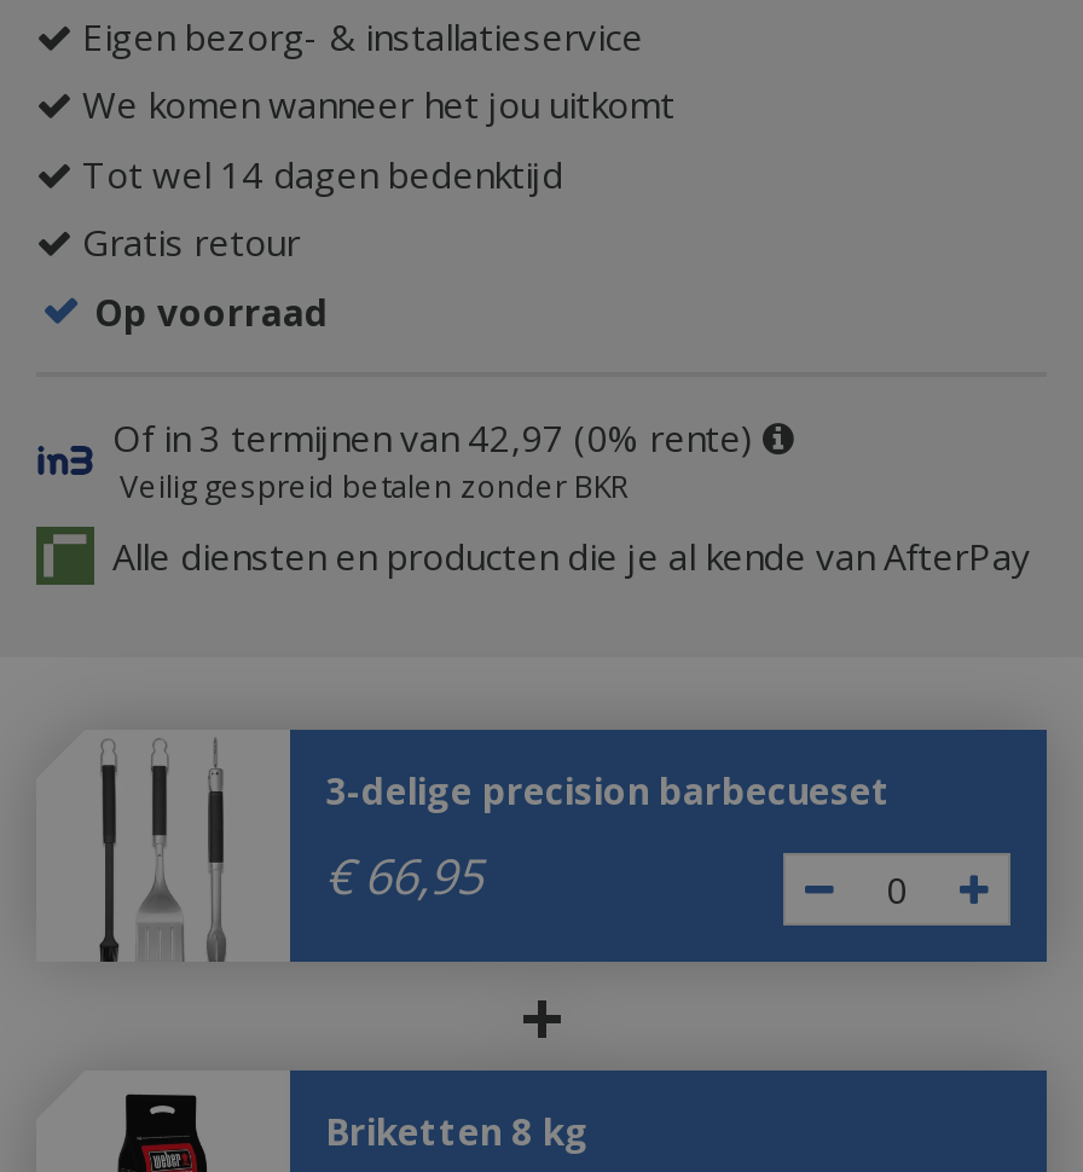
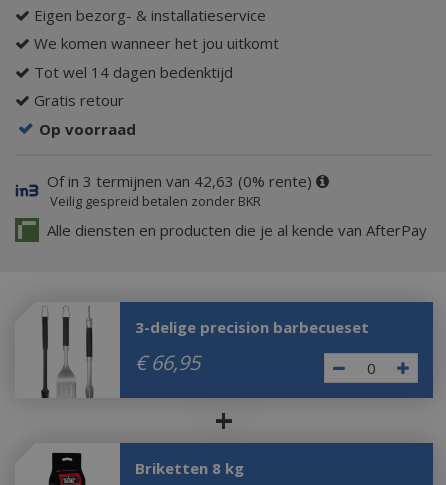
- Of in 3 termijnen van 42,97 (0% rente)
+ Of in 3 termijnen van 42,63 (0% rente)
